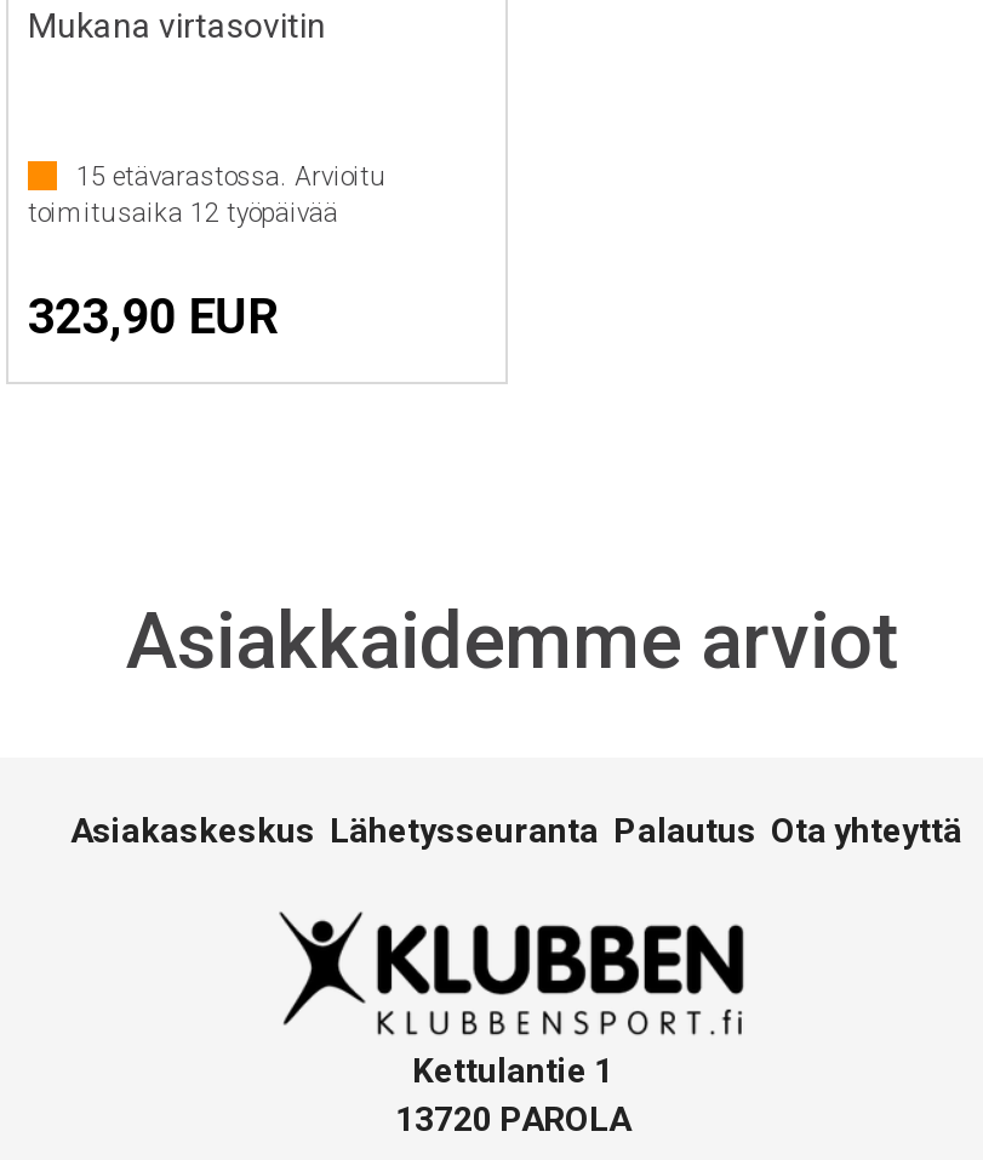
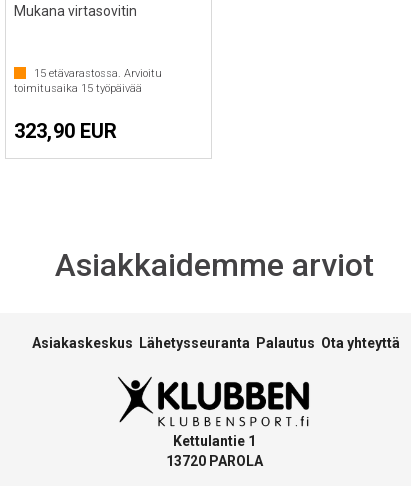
- toimitusaika 12 työpäivää
+ toimitusaika 15 työpäivää
